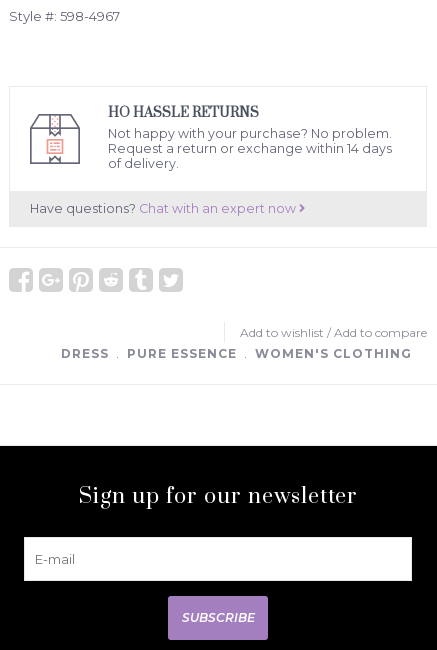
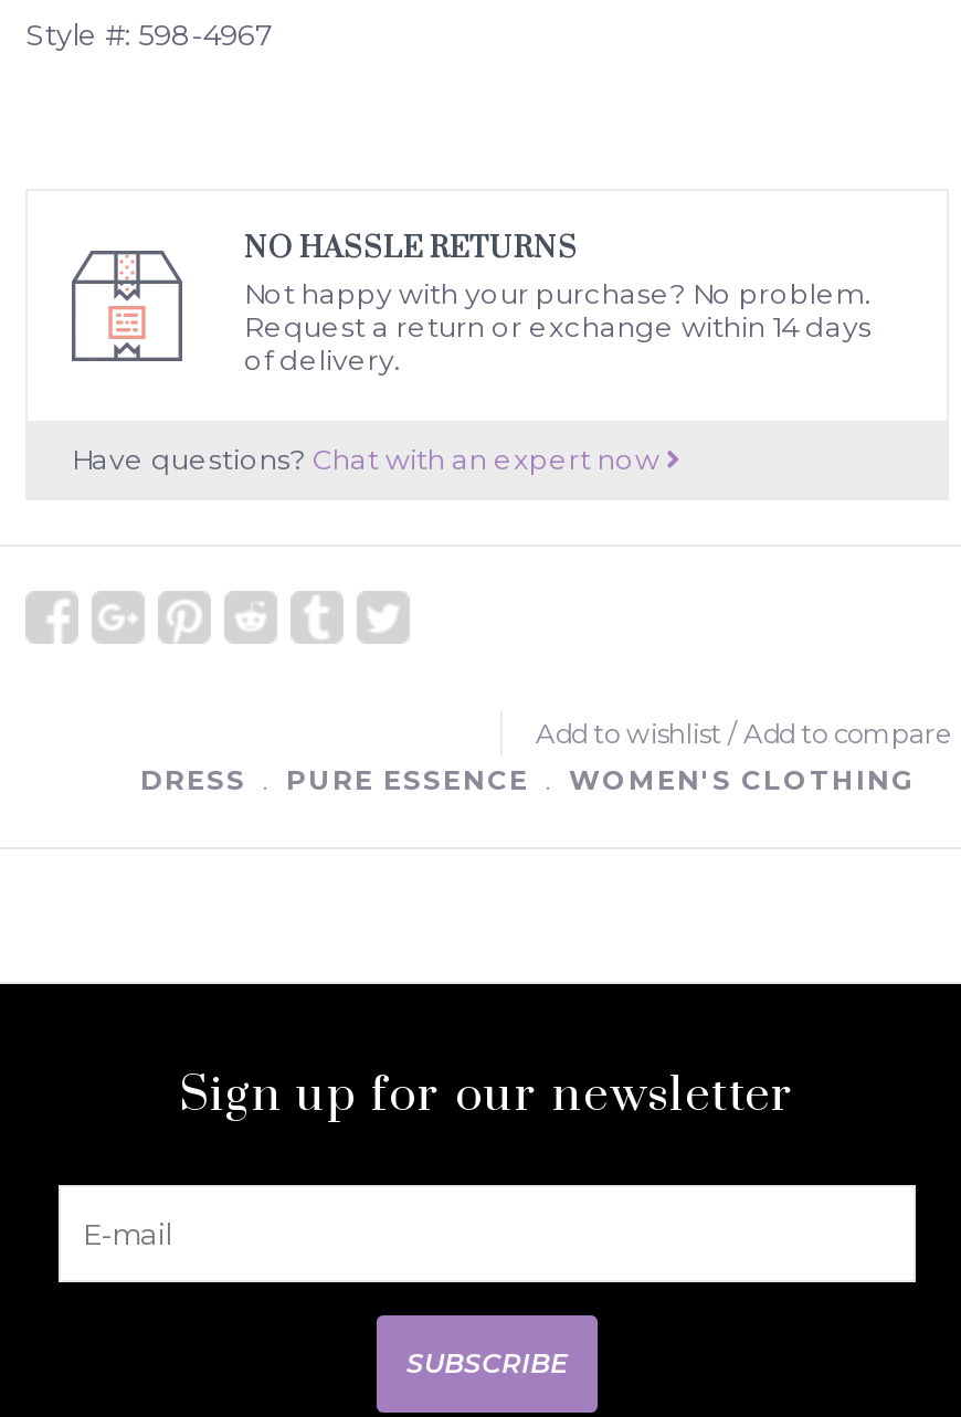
- HO HASSLE RETURNS
+ NO HASSLE RETURNS
